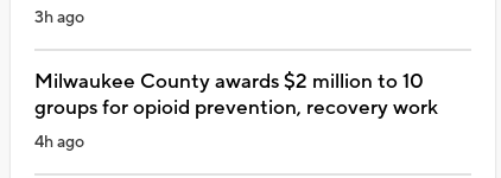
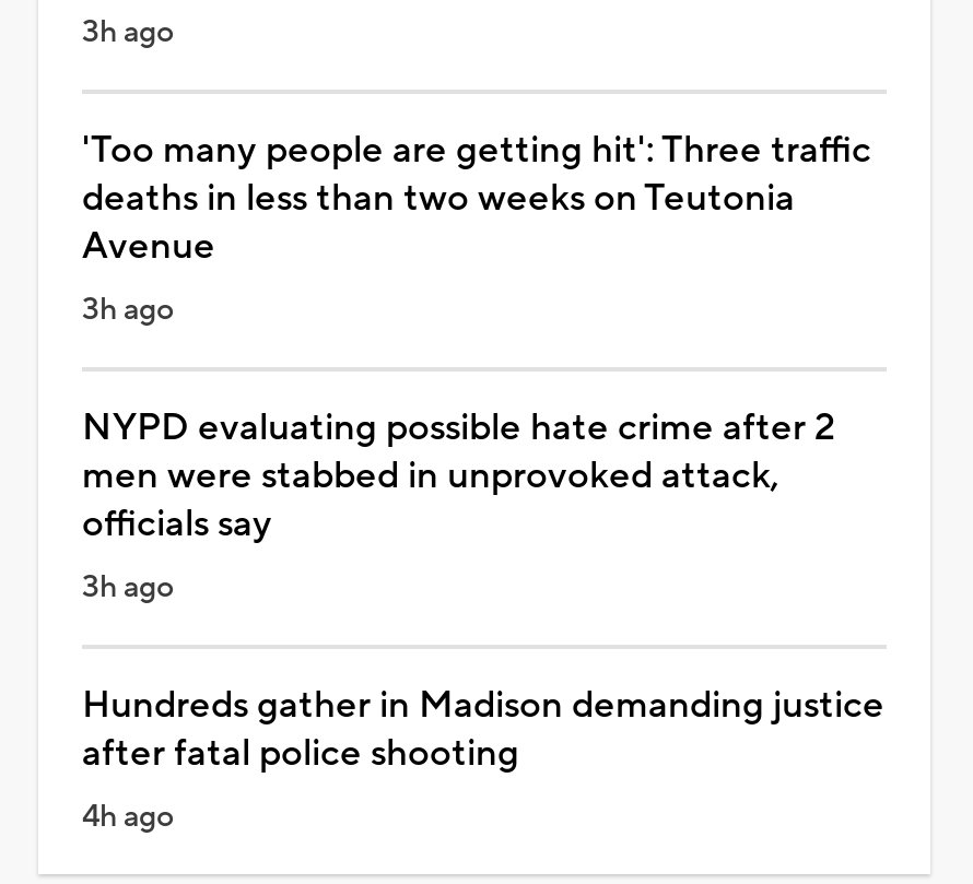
- Milwaukee County awards $2 million to 10
- groups for opioid prevention, recovery work
+ 'Too many people are getting hit': Three traffic
+ deaths in less than two weeks on Teutonia
+ Avenue
+ 3h ago
+ NYPD evaluating possible hate crime after 2
+ men were stabbed in unprovoked attack,
+ officials say
+ 3h ago
+ Hundreds gather in Madison demanding justice
+ after fatal police shooting
